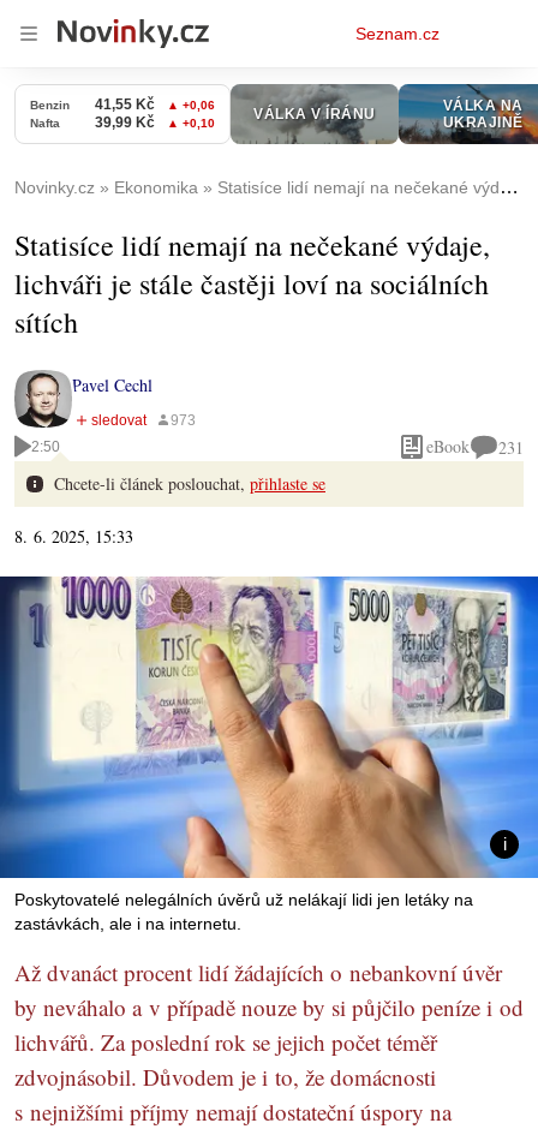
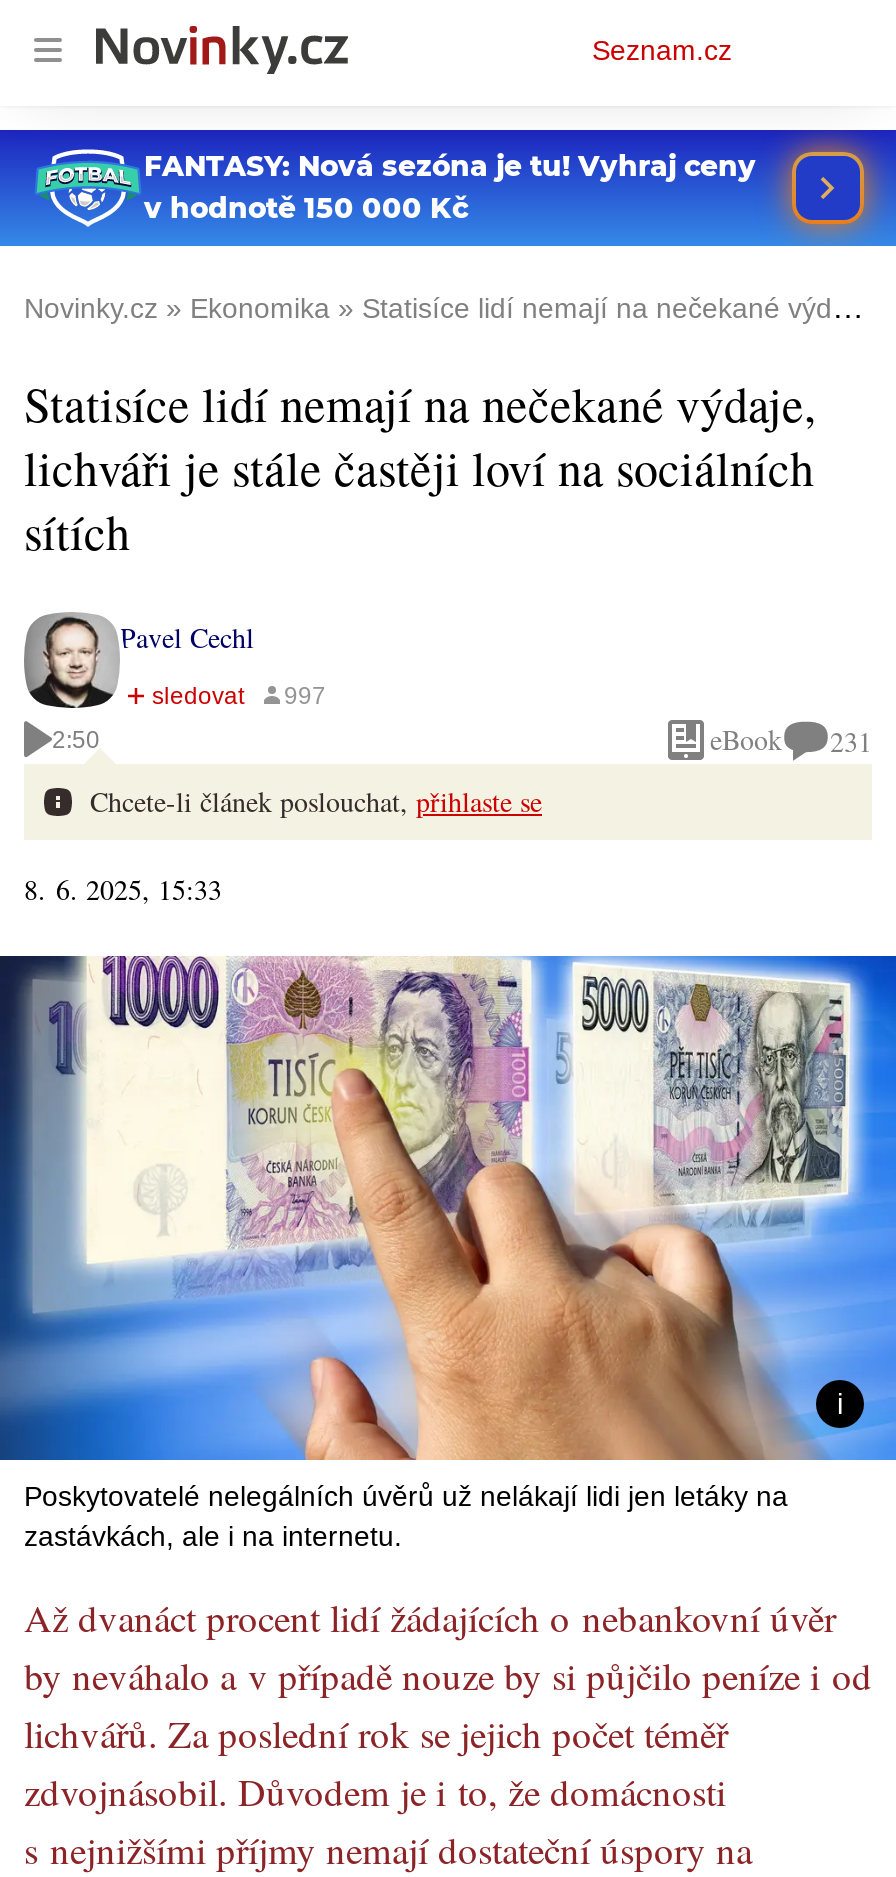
- [image]
+ [image]
